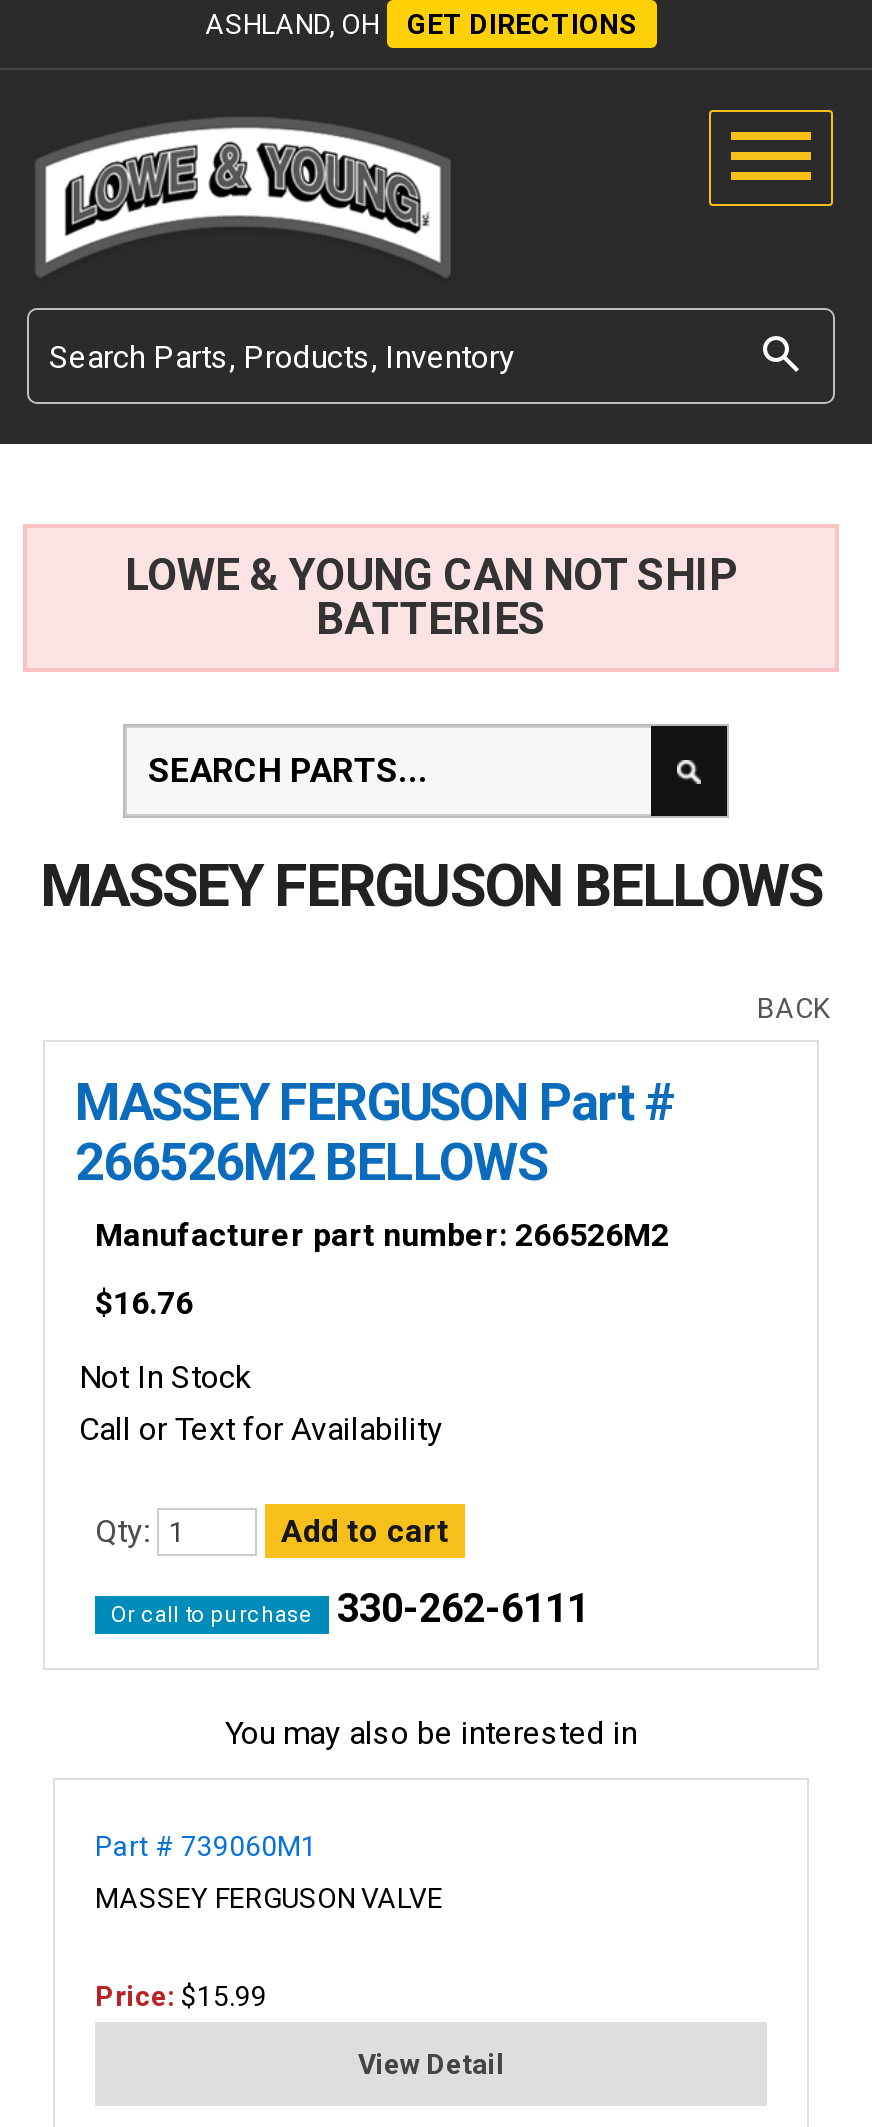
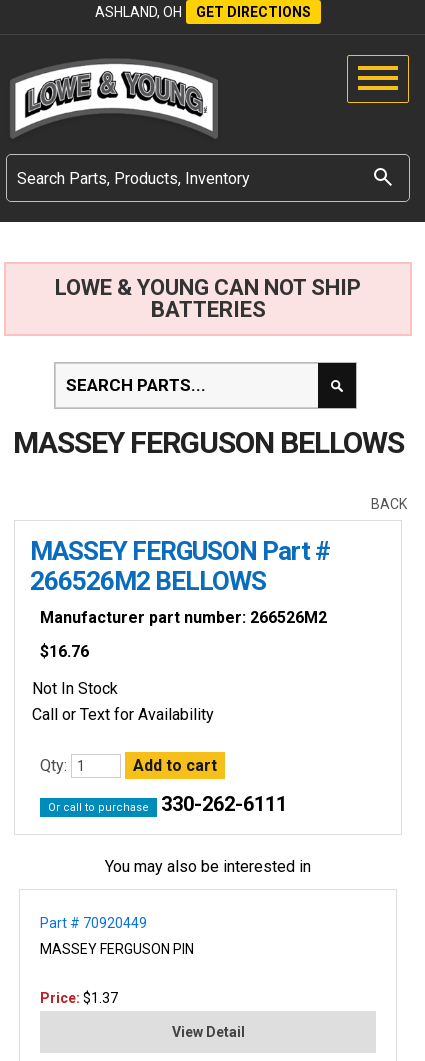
- Part # 739060M1
+ Part # 70920449

- MASSEY FERGUSON VALVE
+ MASSEY FERGUSON PIN

- Price: $15.99
+ Price: $1.37
